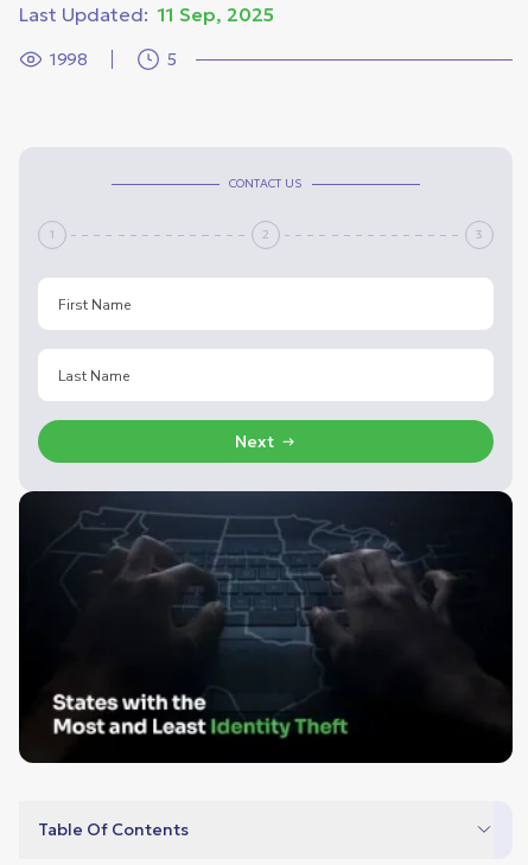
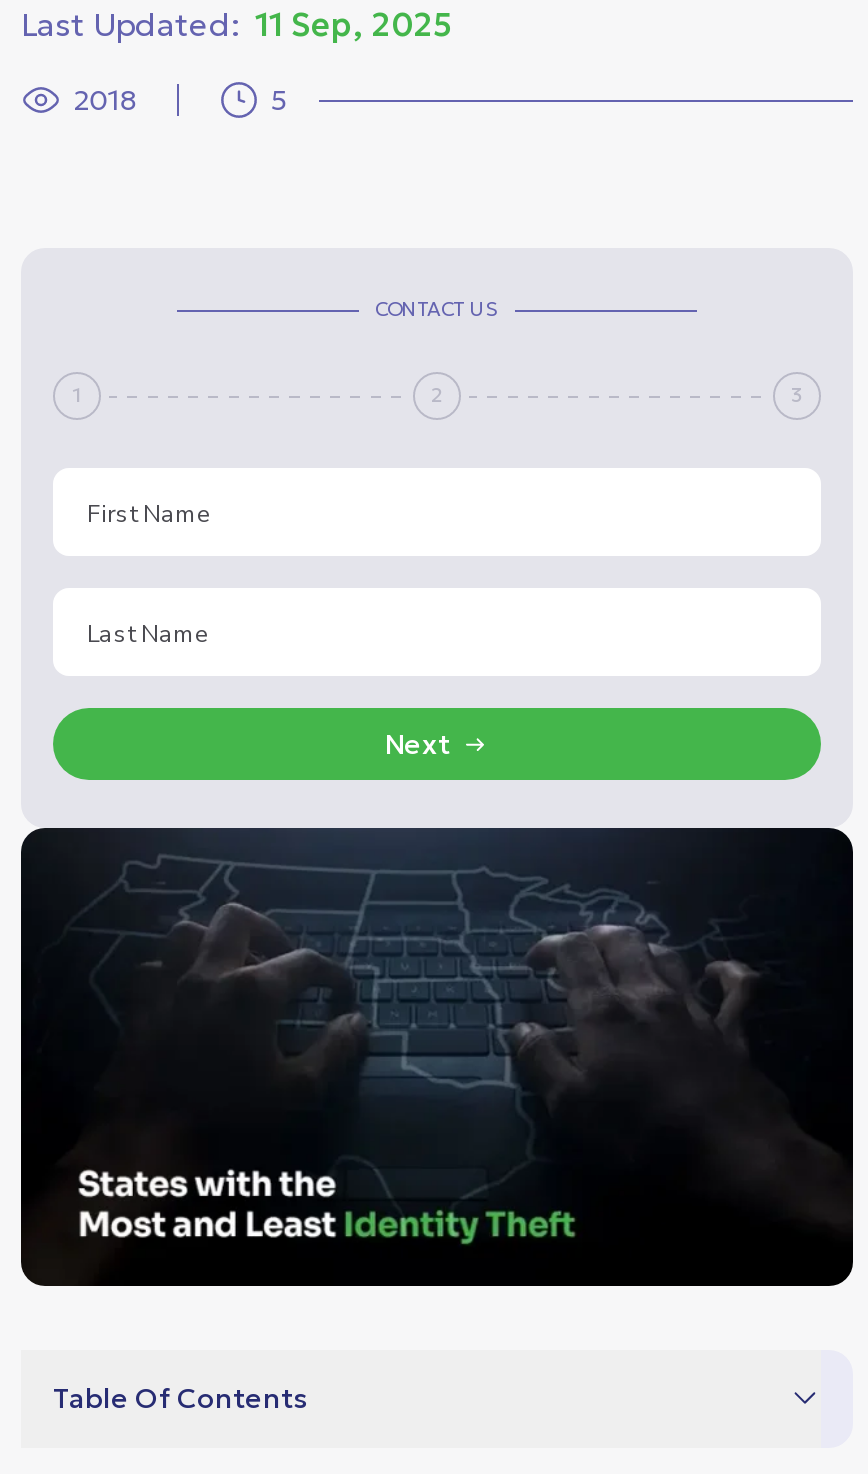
- 1998
+ 2018
